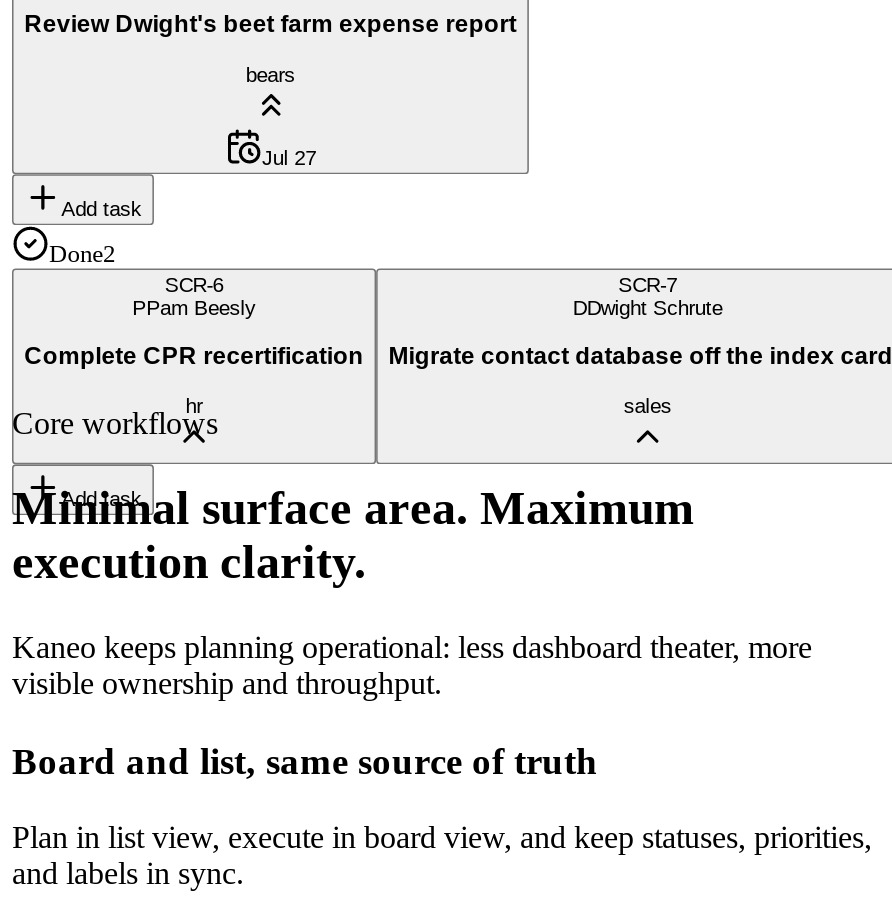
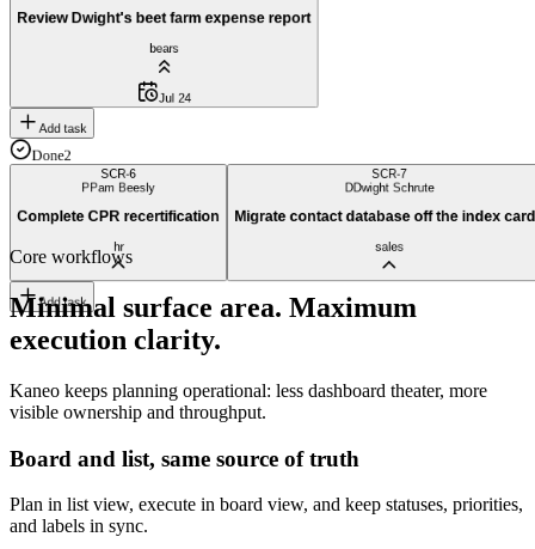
- Jul 27
+ Jul 24
